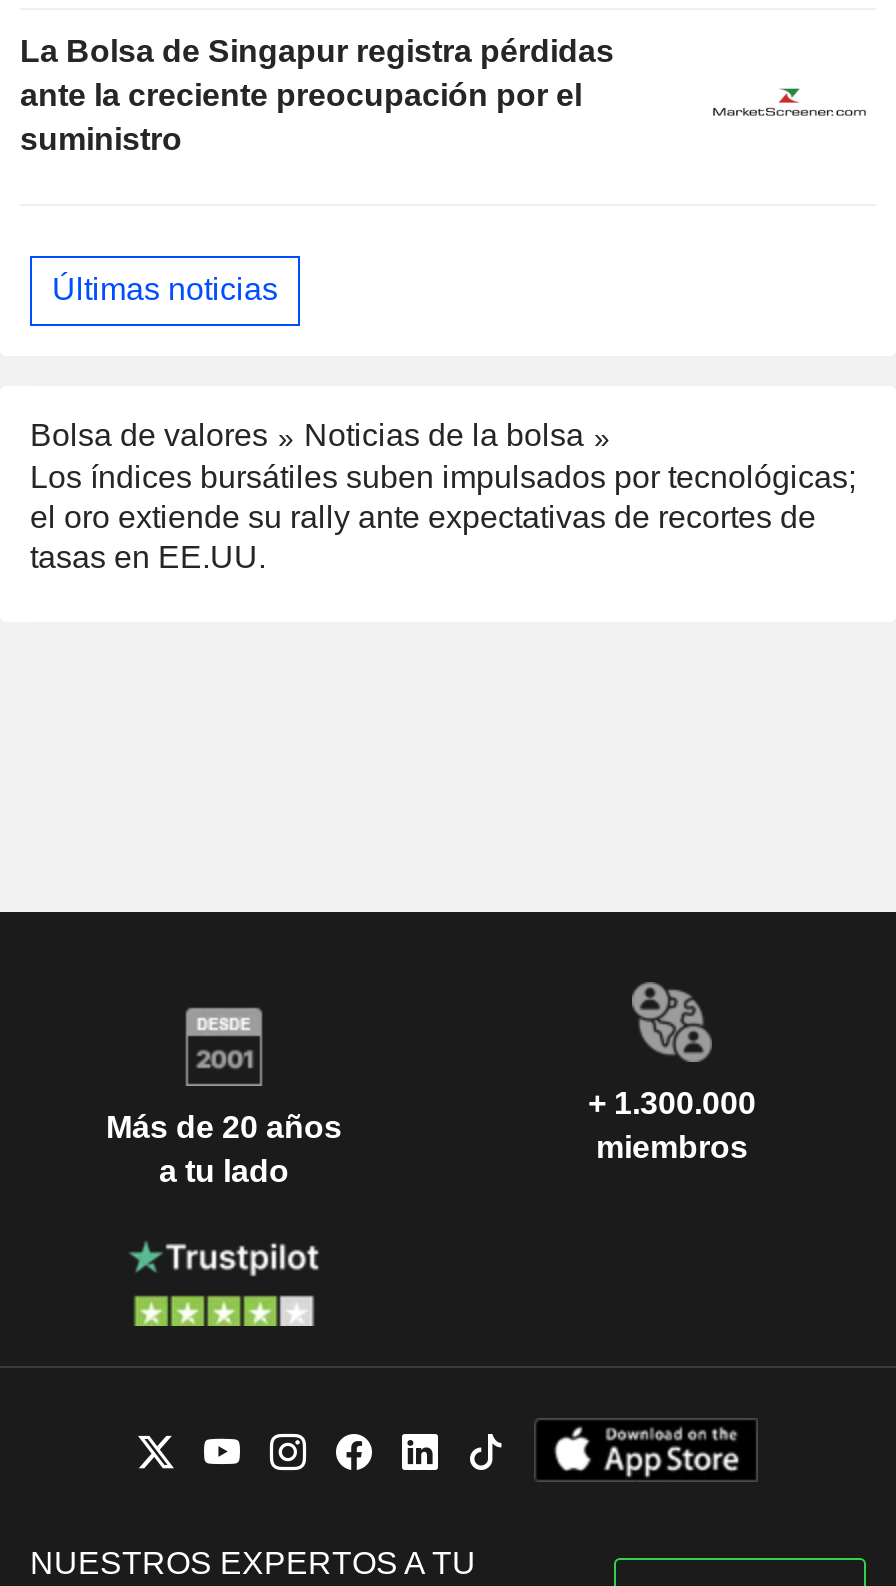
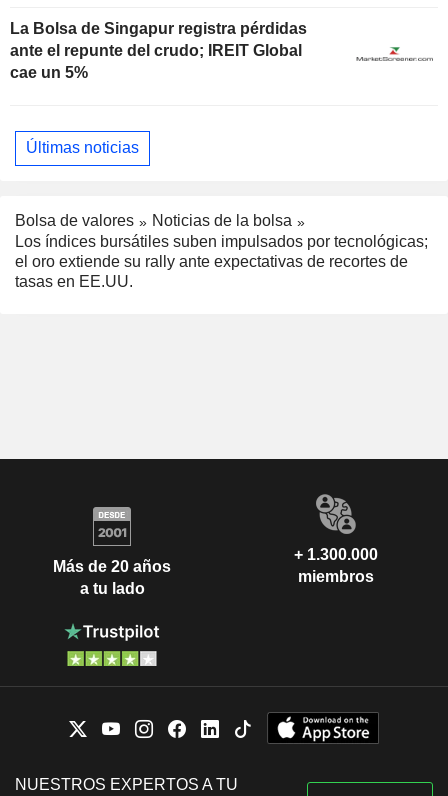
- ante la creciente preocupación por el
- suministro
+ ante el repunte del crudo; IREIT Global
+ cae un 5%
